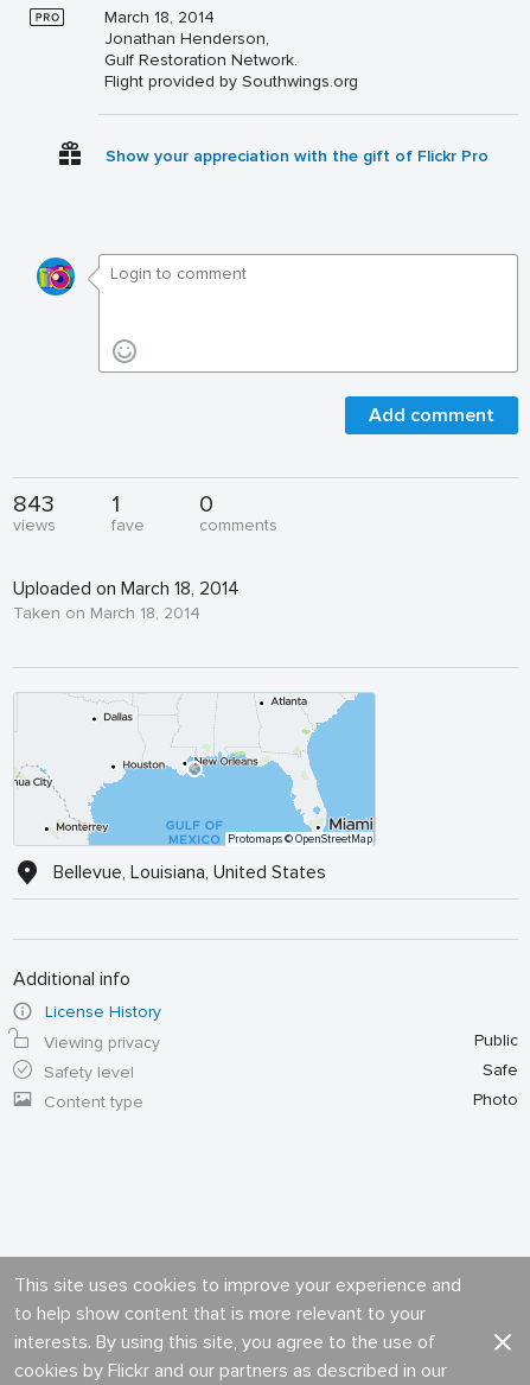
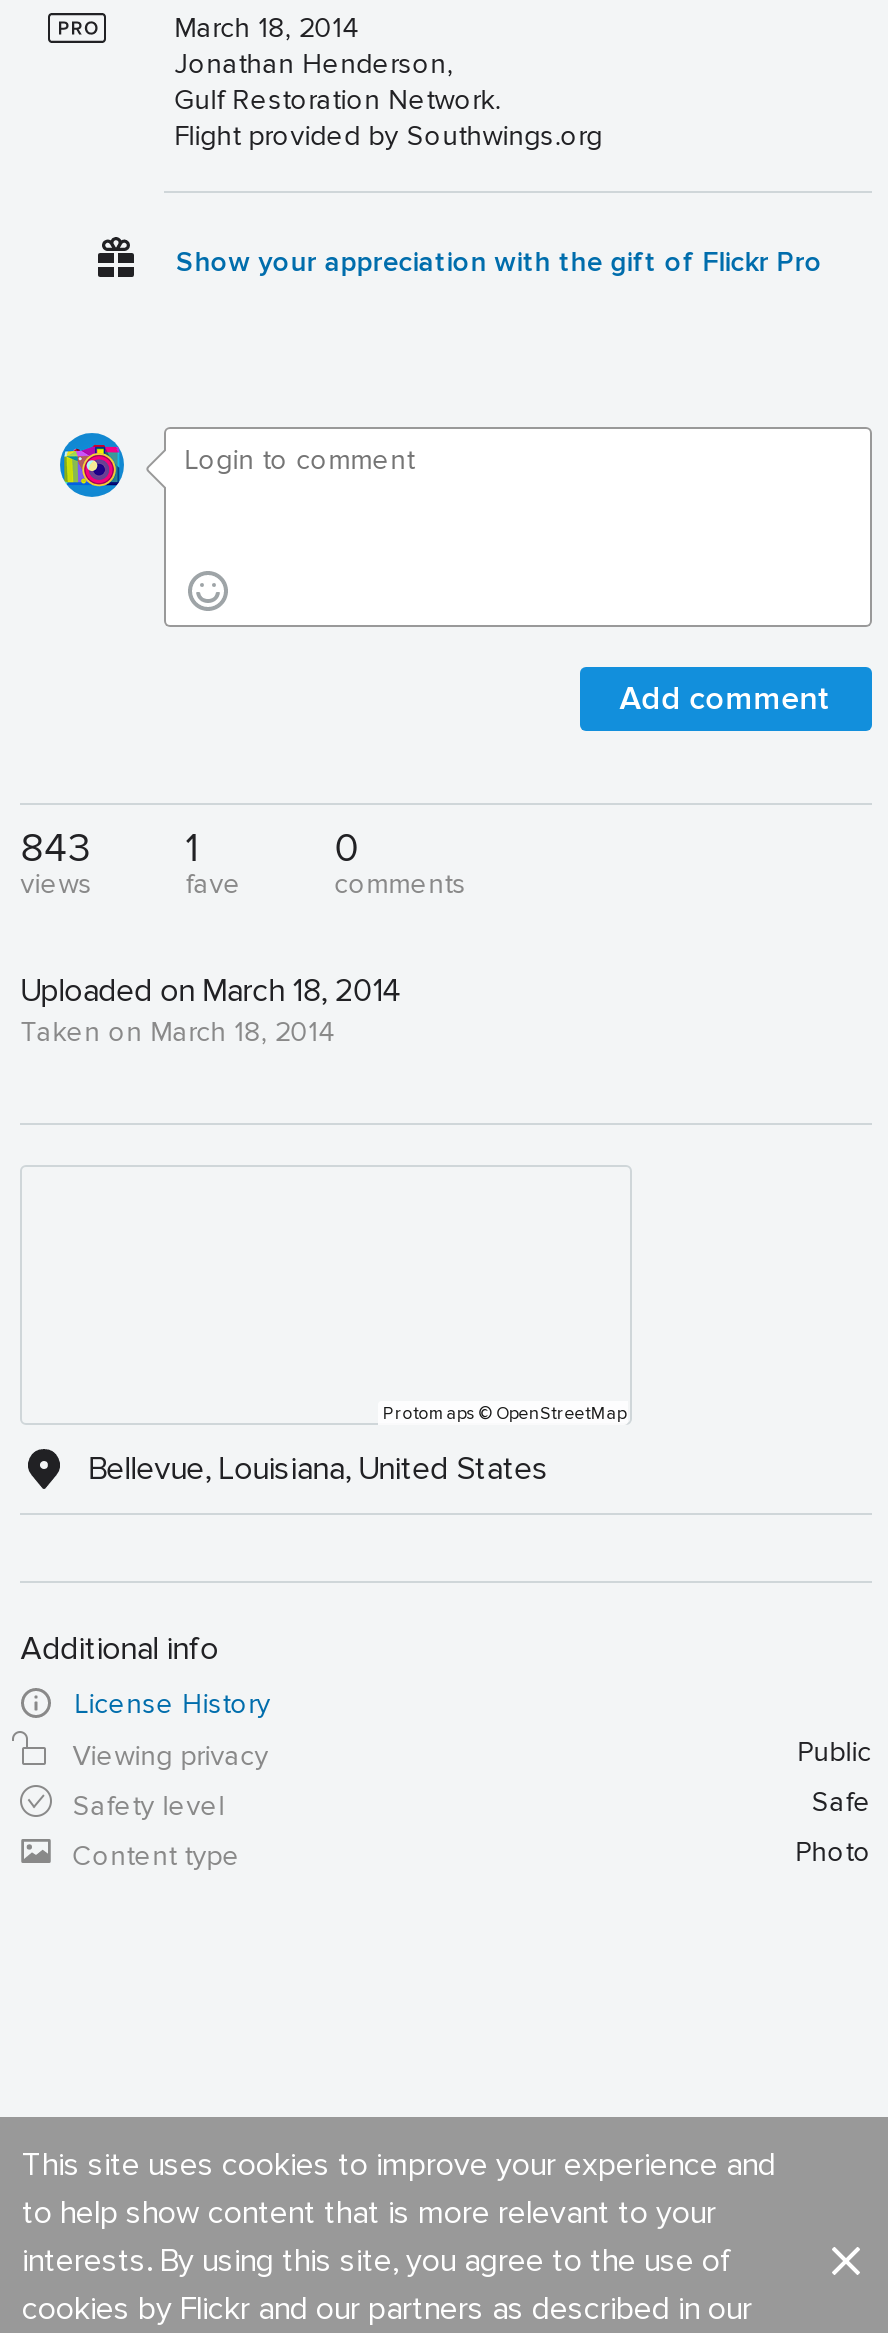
- [image]
